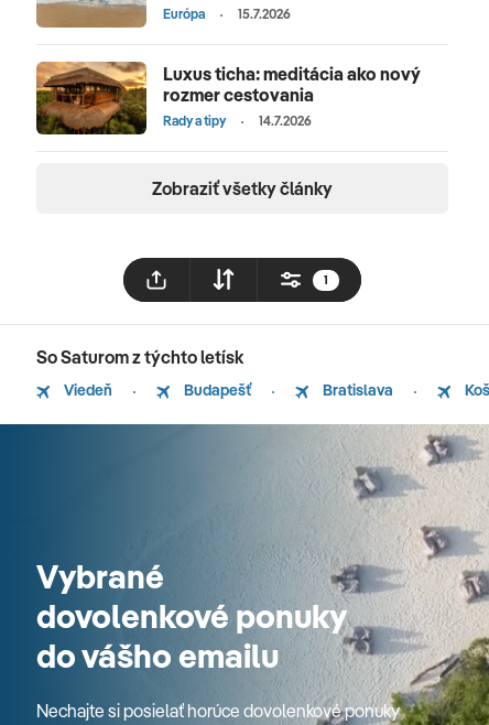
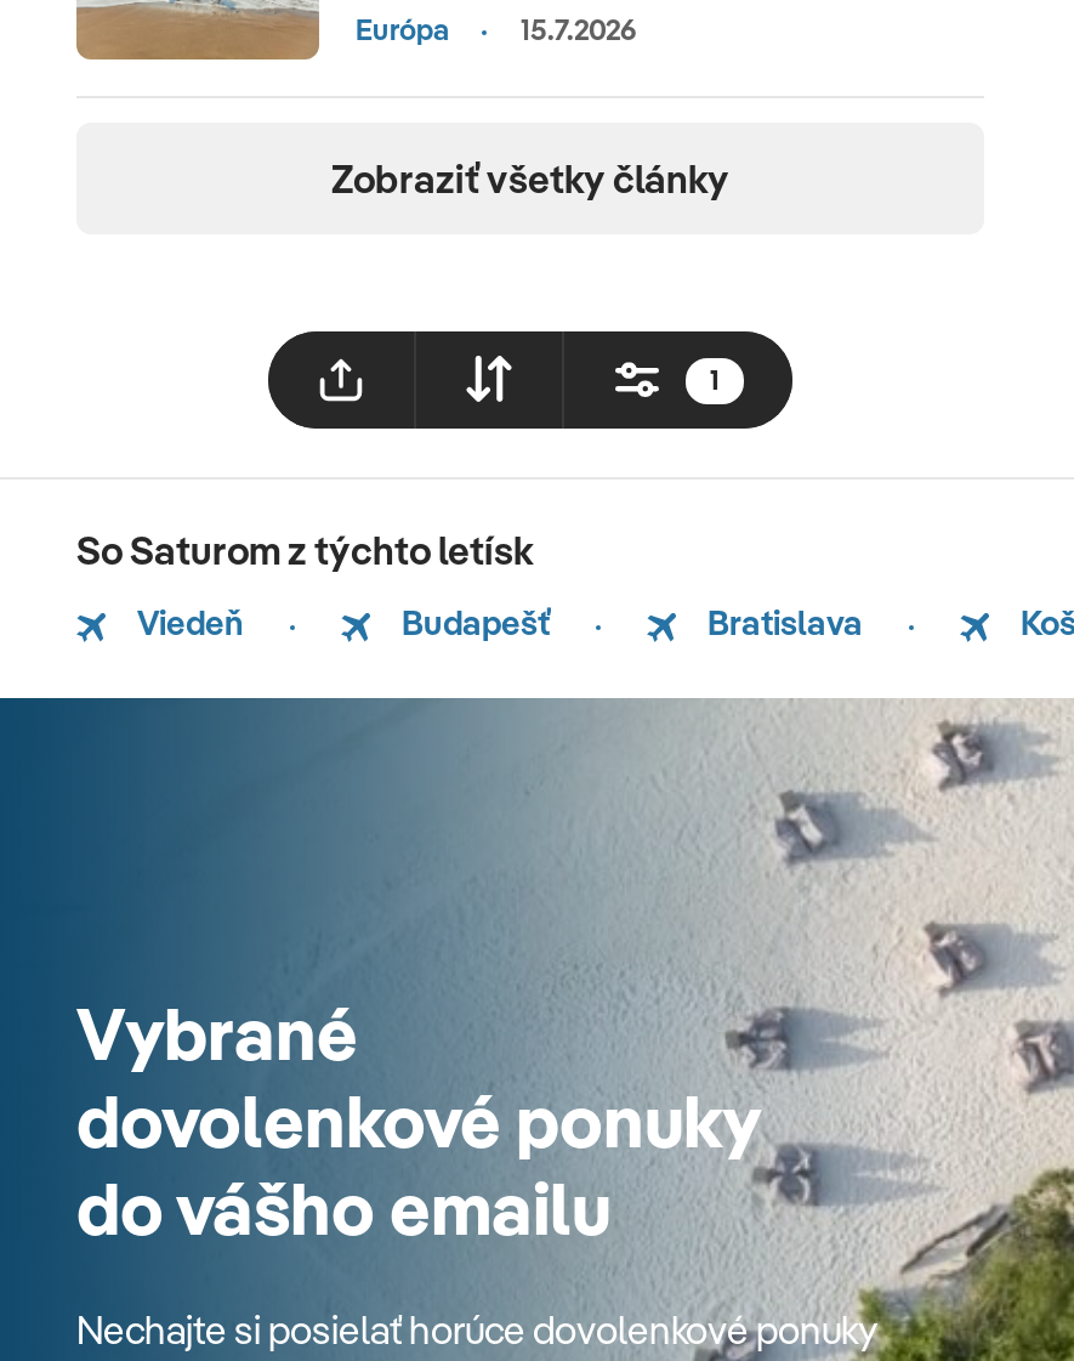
- [image]
- Luxus ticha: meditácia ako nový
- rozmer cestovania
- Rady a tipy
- 14.7.2026
